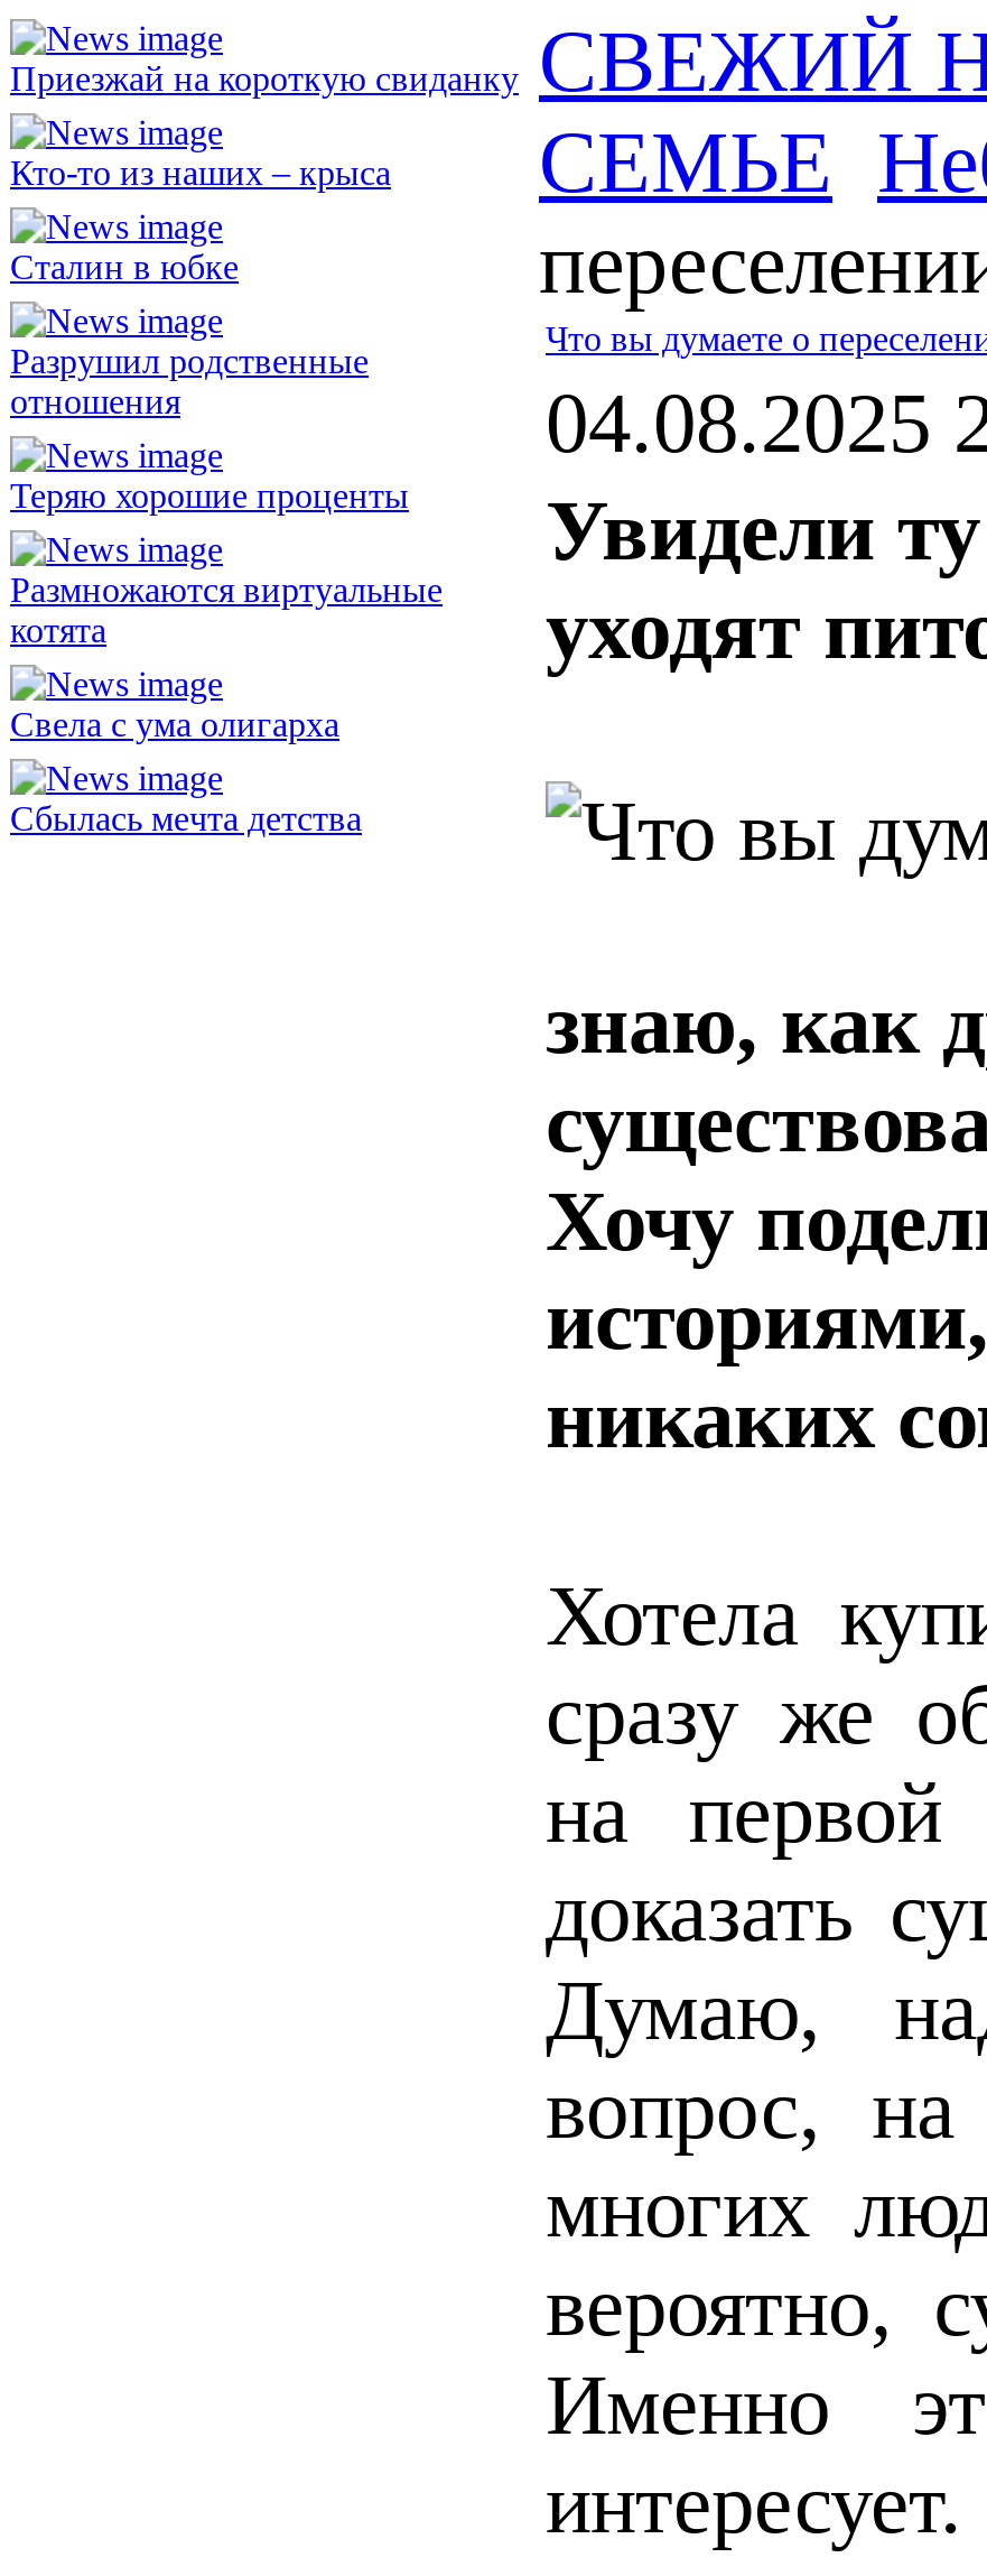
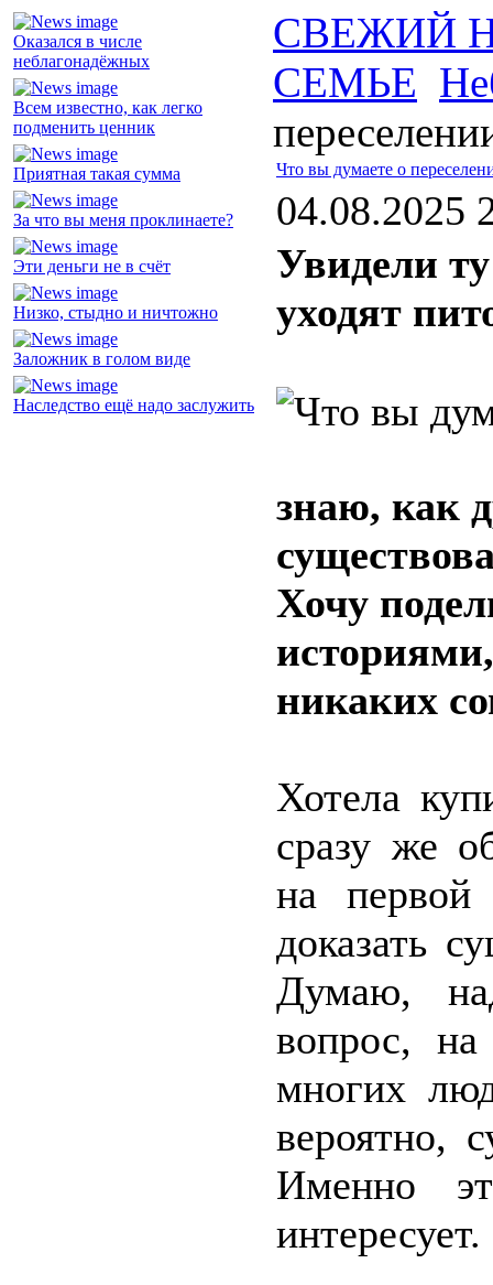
- Приезжай на короткую свиданку
+ Оказался в числе
+ неблагонадёжных

- Кто-то из наших – крыса
+ Всем известно, как легко
+ подменить ценник

- Сталин в юбке
+ Приятная такая сумма

- Разрушил родственные
- отношения
+ За что вы меня проклинаете?

- Теряю хорошие проценты
+ Эти деньги не в счёт

- Размножаются виртуальные
- котята
+ Низко, стыдно и ничтожно

- Свела с ума олигарха
+ Заложник в голом виде

- Сбылась мечта детства
+ Наследство ещё надо заслужить
